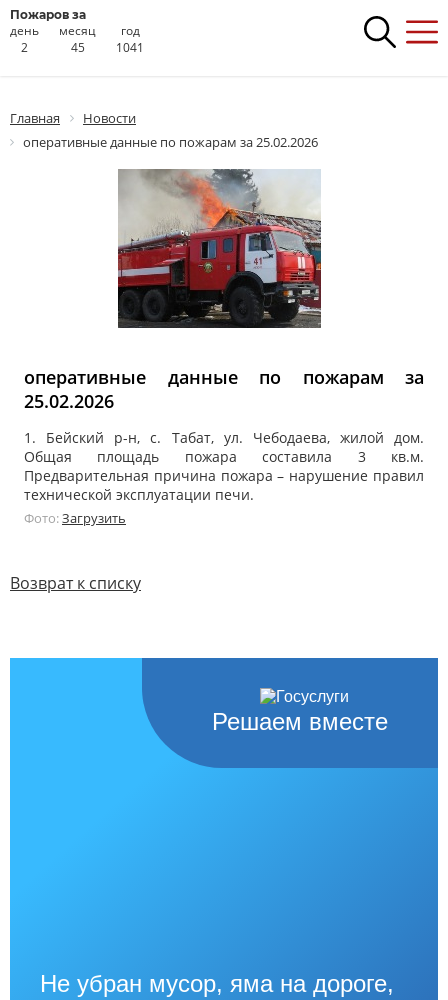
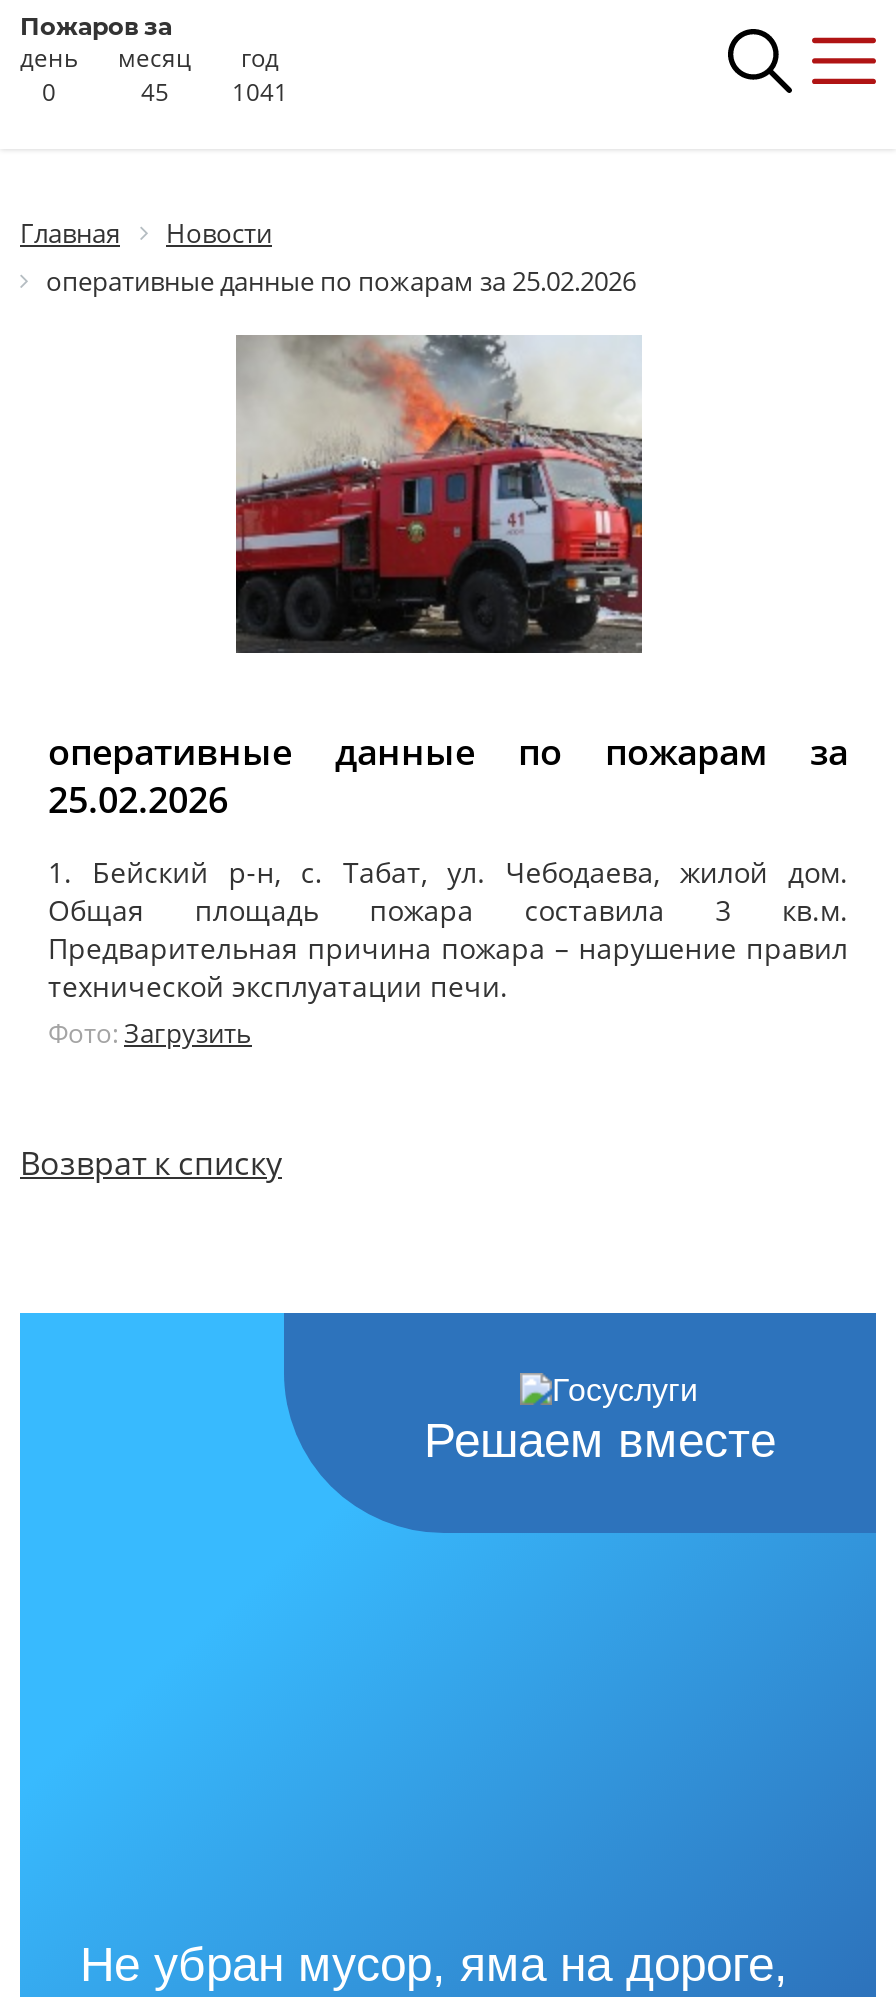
- 2
+ 0
